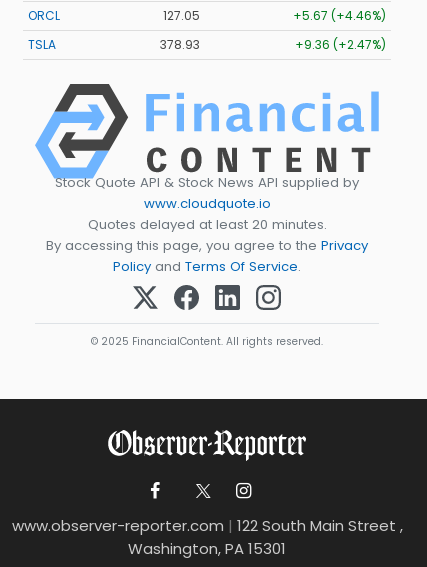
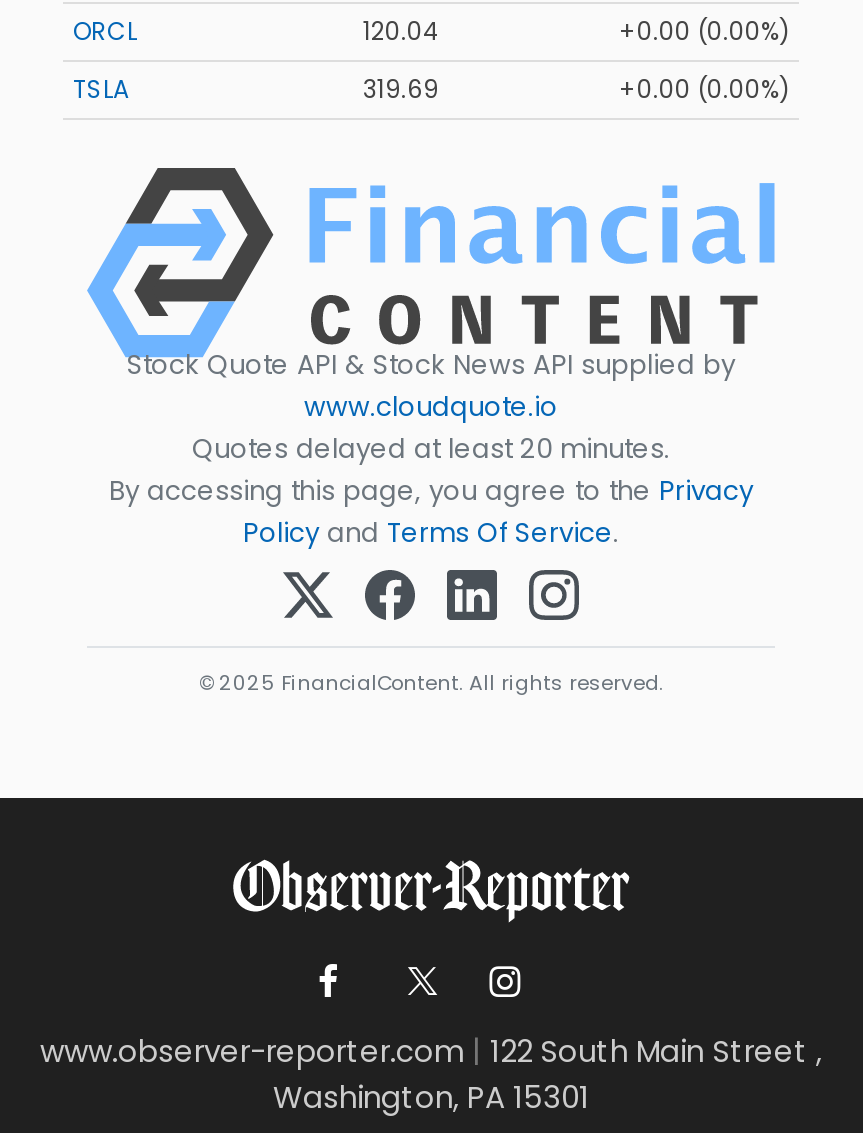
- 127.05
+ 120.04

- +5.67 (+4.46%)
+ +0.00 (0.00%)

- 378.93
+ 319.69

- +9.36 (+2.47%)
+ +0.00 (0.00%)
